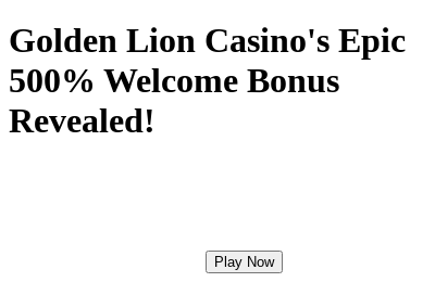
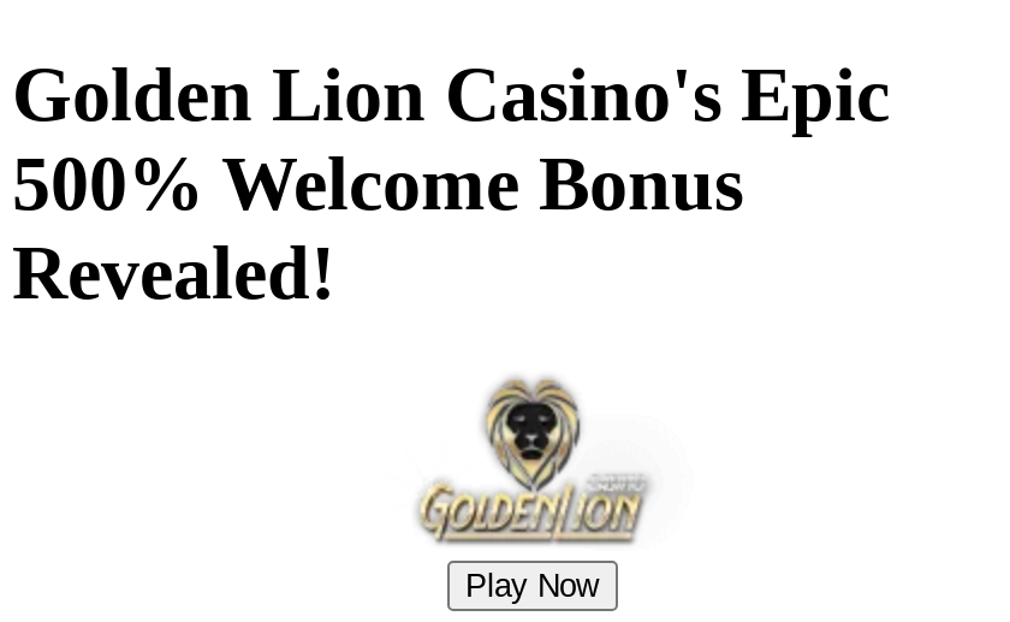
+ [image]
